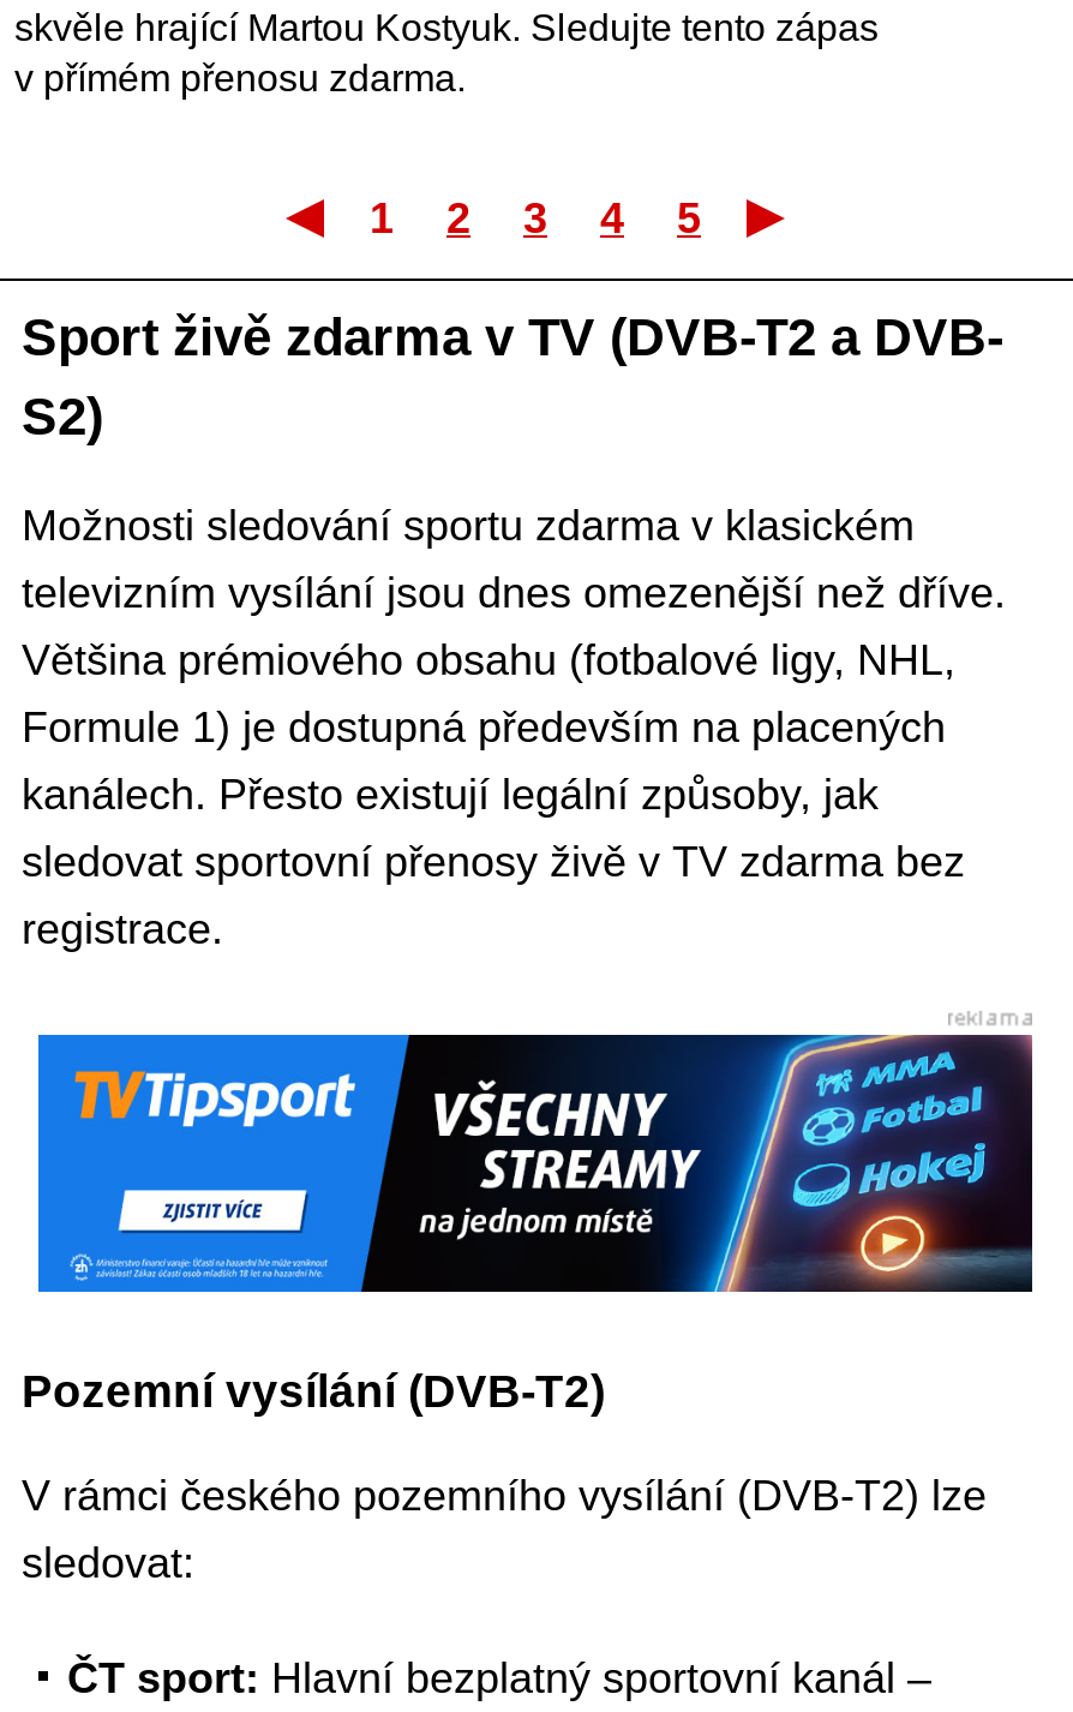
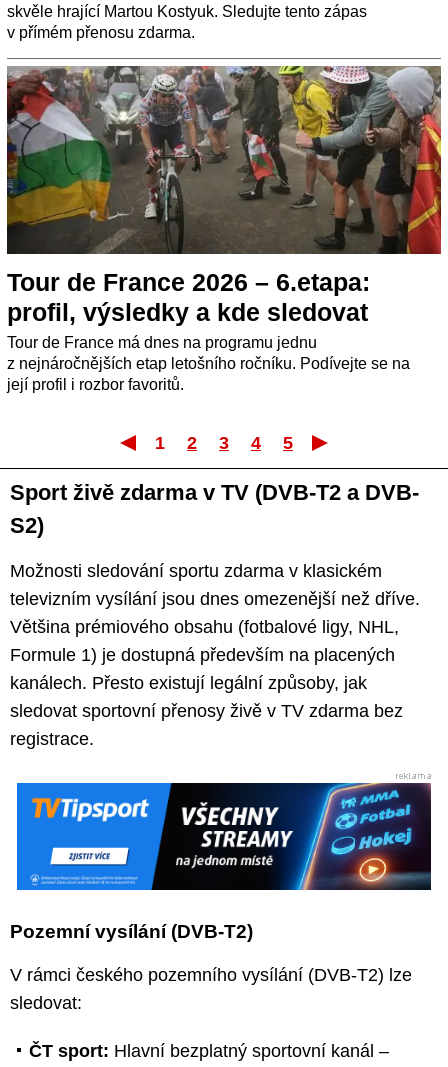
+ [image]
+ Tour de France 2026 – 6.etapa:
+ profil, výsledky a kde sledovat
+ Tour de France má dnes na programu jednu
+ z nejnáročnějších etap letošního ročníku. Podívejte se na
+ její profil i rozbor favoritů.
